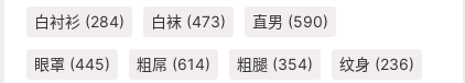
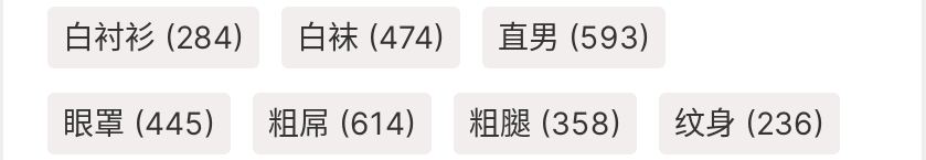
- 白袜(473)
+ 白袜(474)

- 直男(590)
+ 直男(593)

- 眼罩(445) 粗屌(614) 粗腿(354) 纹身(236)
+ 眼罩(445) 粗屌(614) 粗腿(358) 纹身(236)
